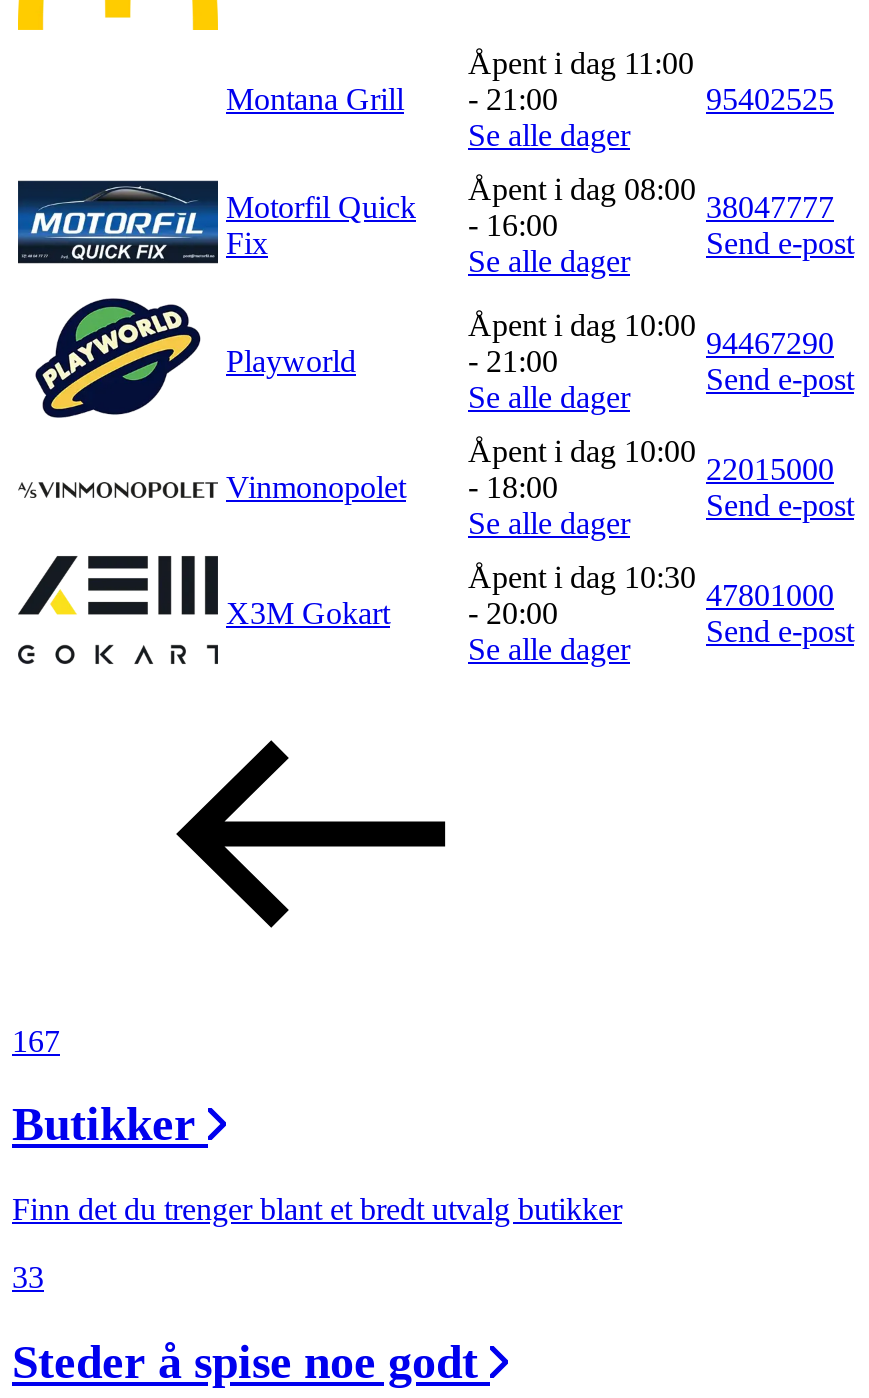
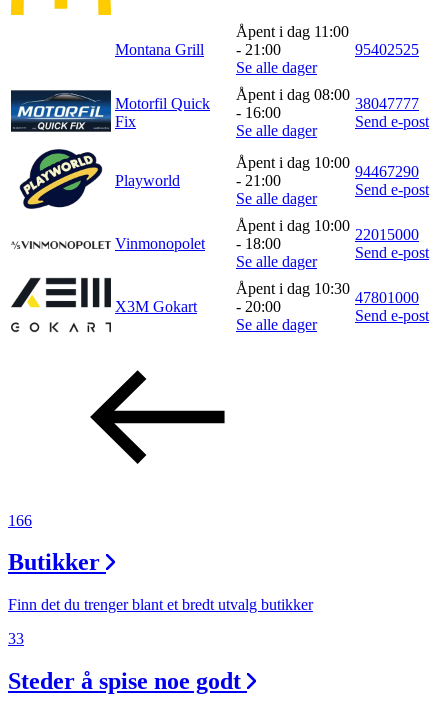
- 167
+ 166
